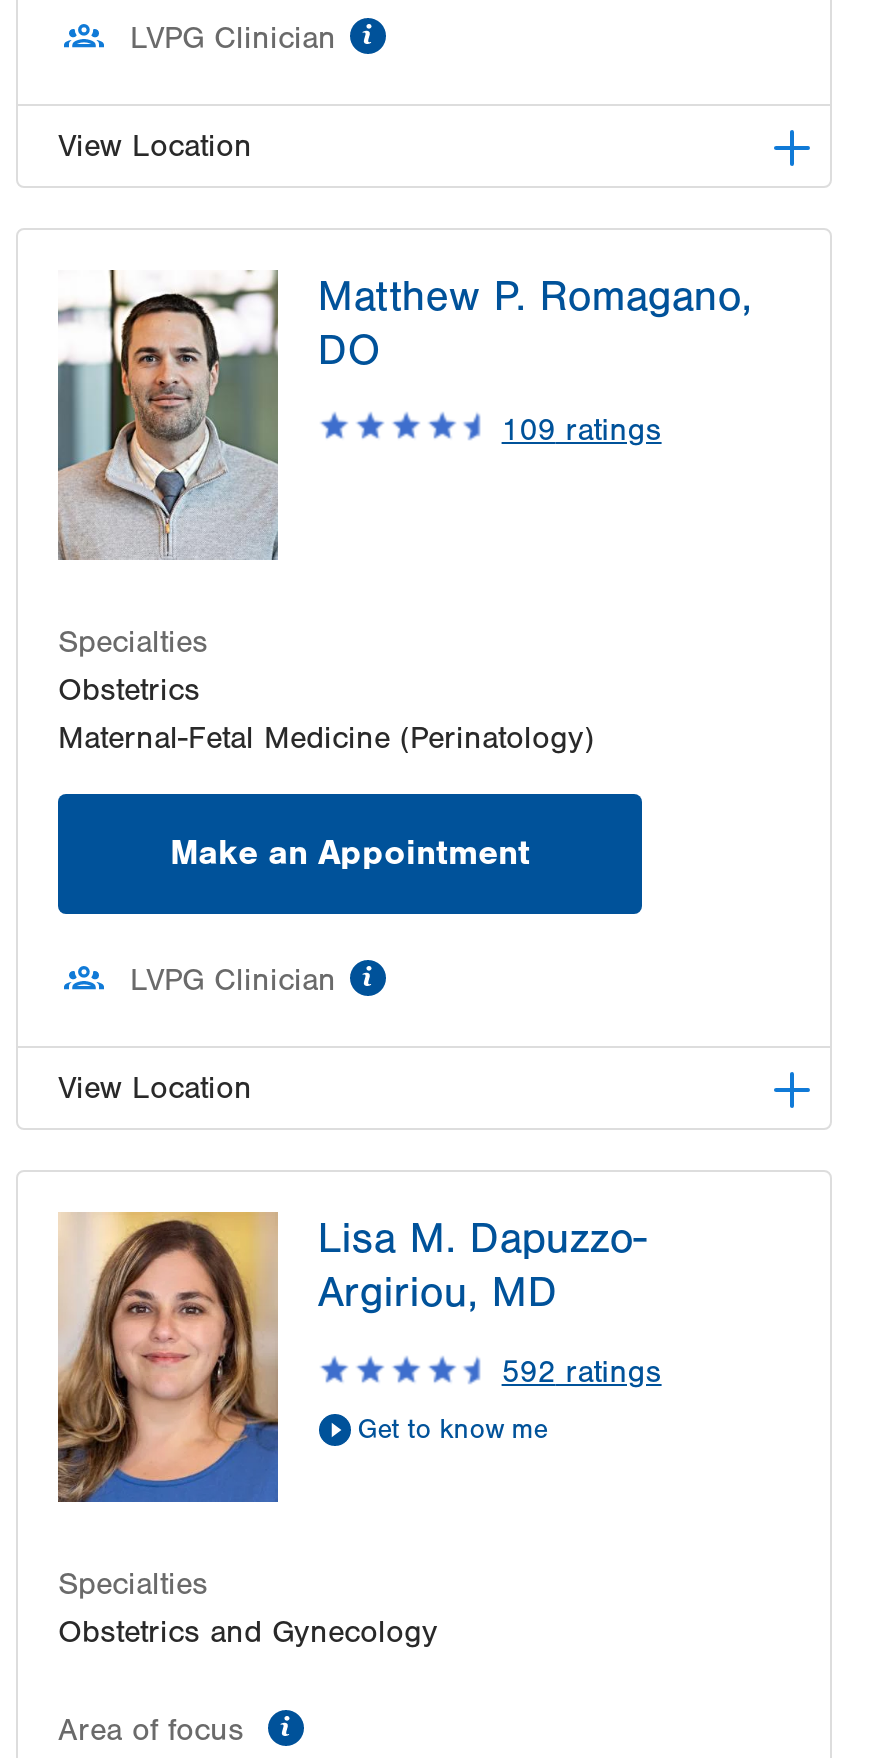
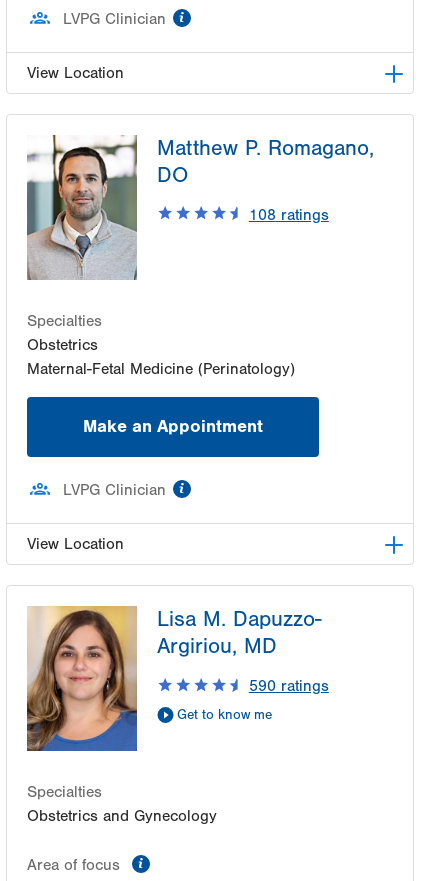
- 109 ratings
+ 108 ratings

- 592 ratings
+ 590 ratings
